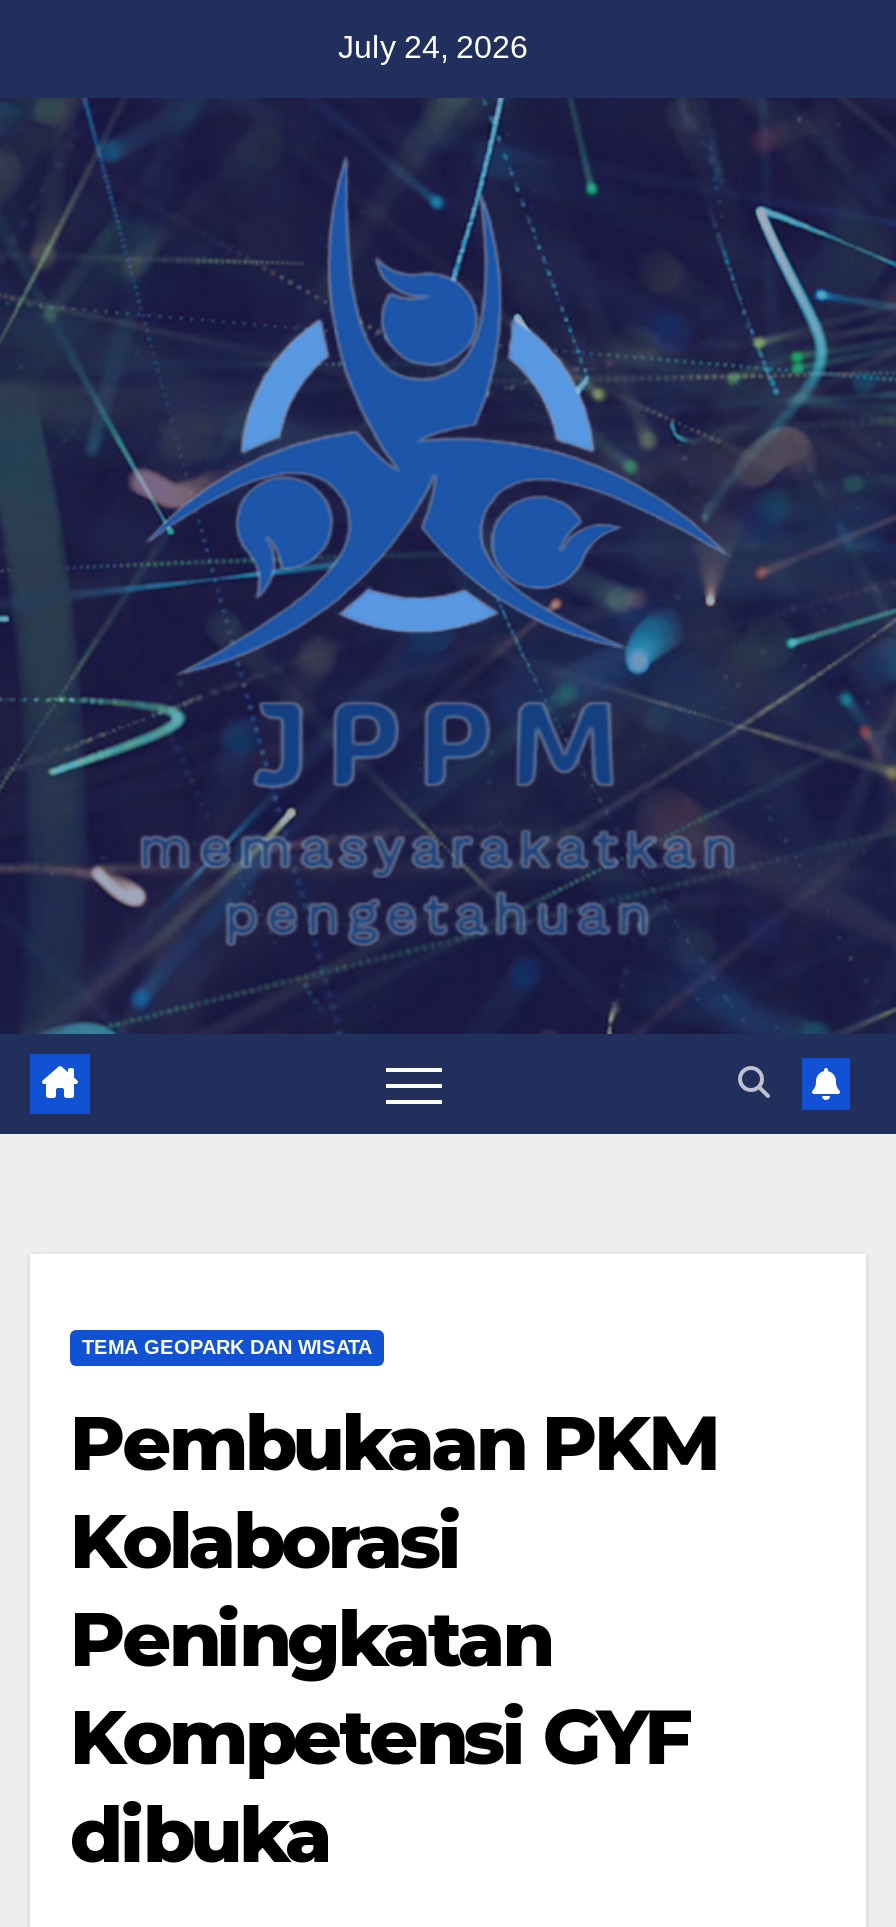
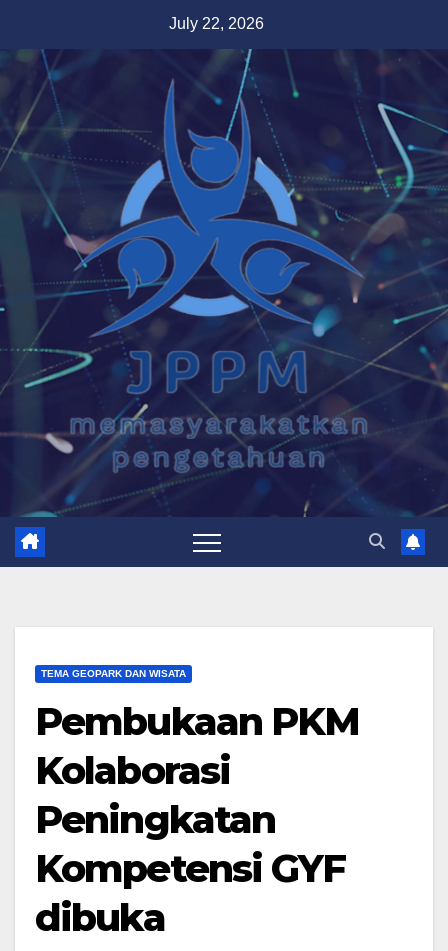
- July 24, 2026
+ July 22, 2026
